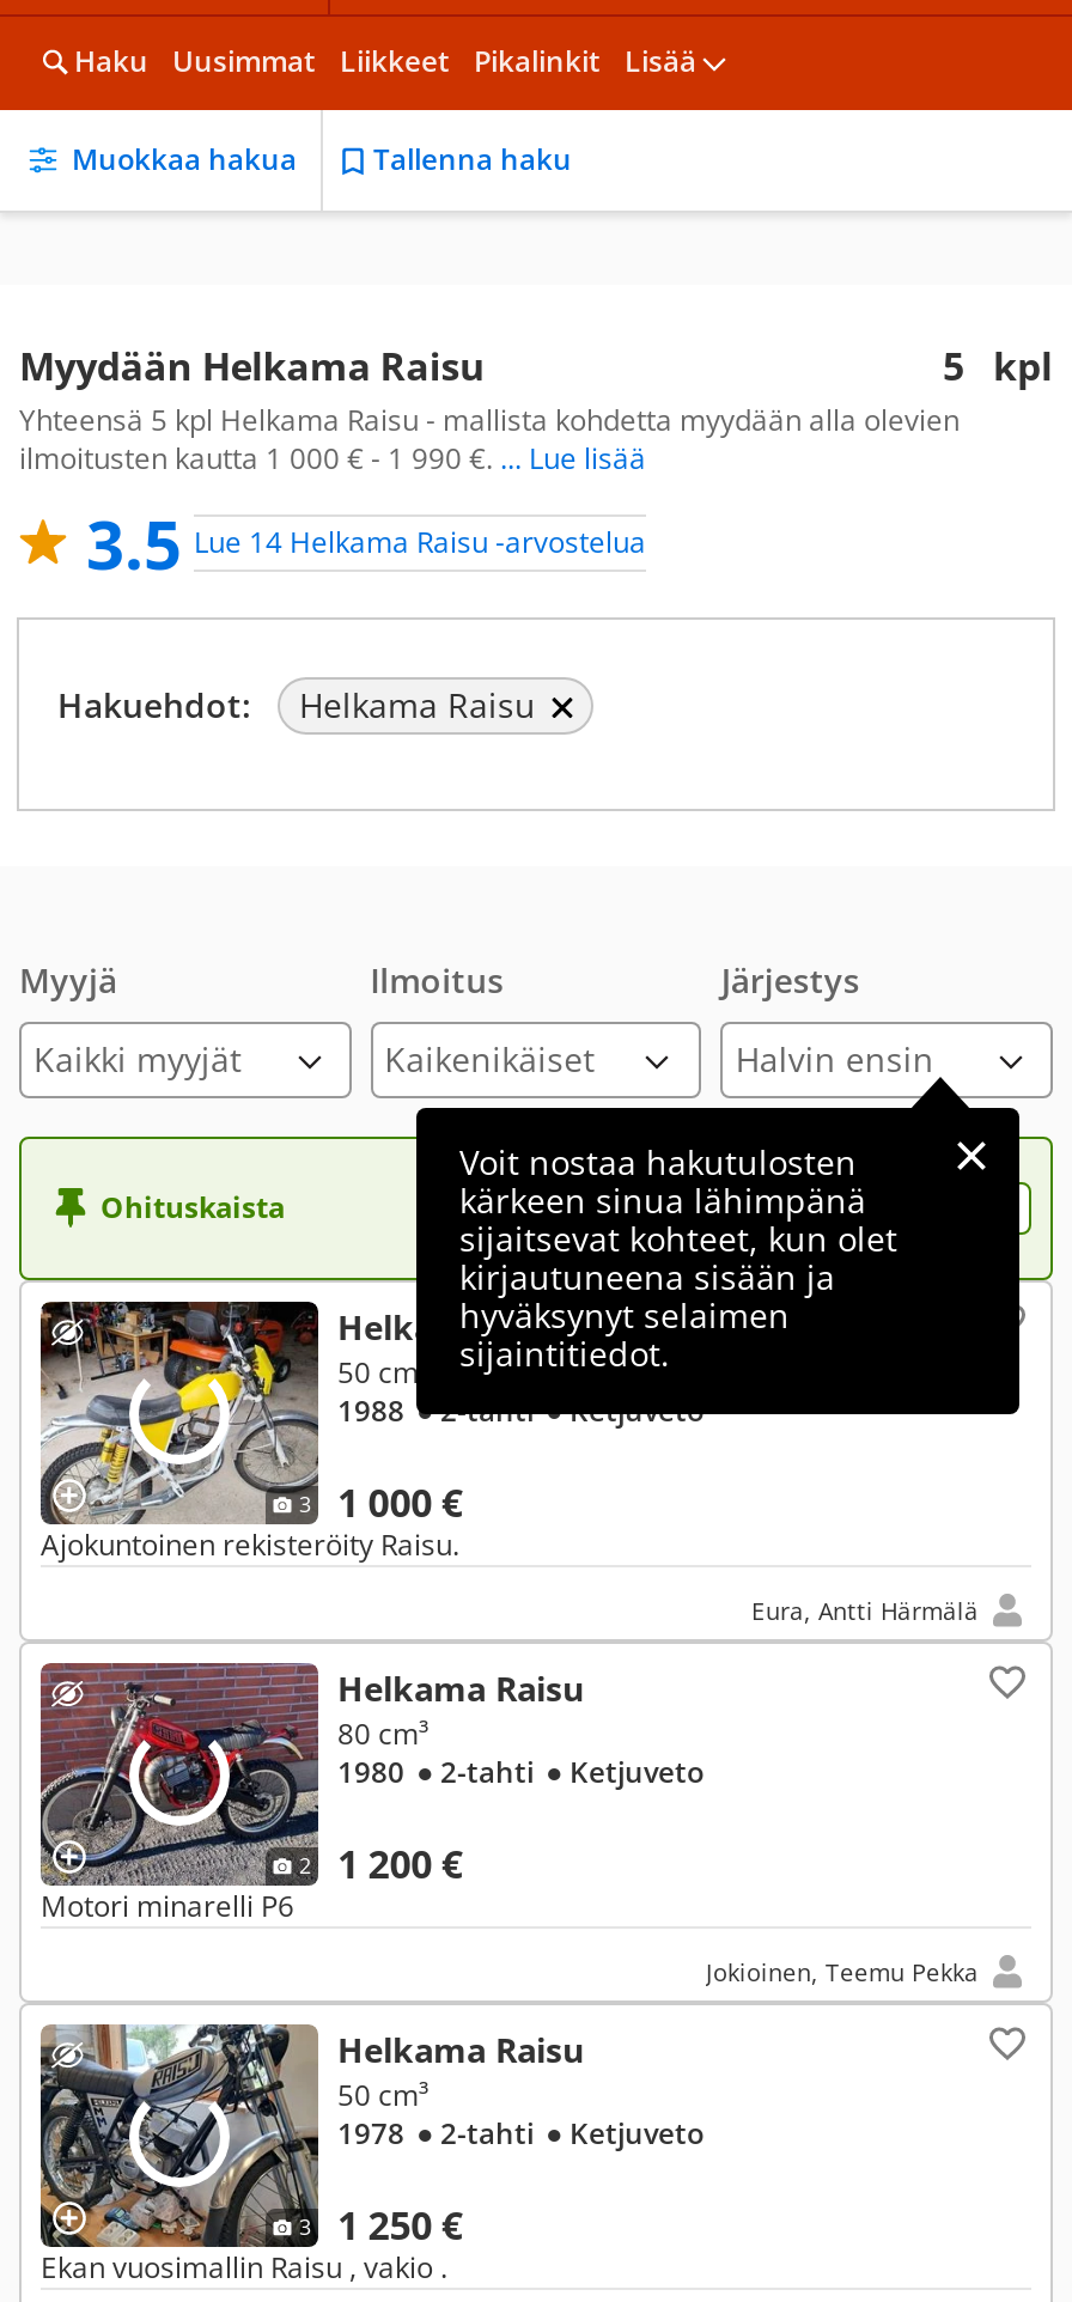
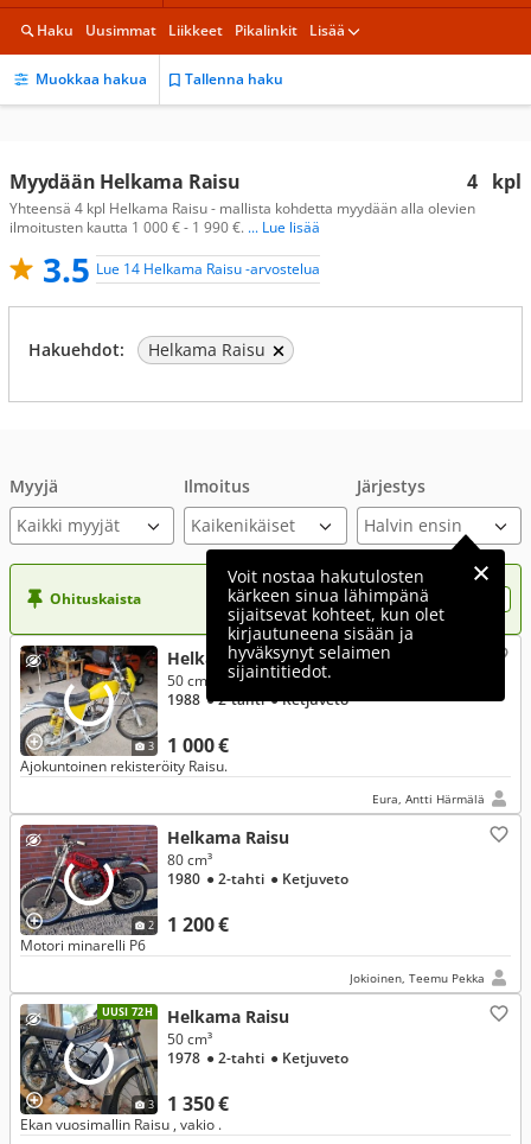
- 5 kpl
+ 4 kpl

- Yhteensä 5 kpl Helkama Raisu - mallista kohdetta myydään alla olevien
+ Yhteensä 4 kpl Helkama Raisu - mallista kohdetta myydään alla olevien

+ UUSI 72H

- 3 1 250 €
+ 3 1 350 €
